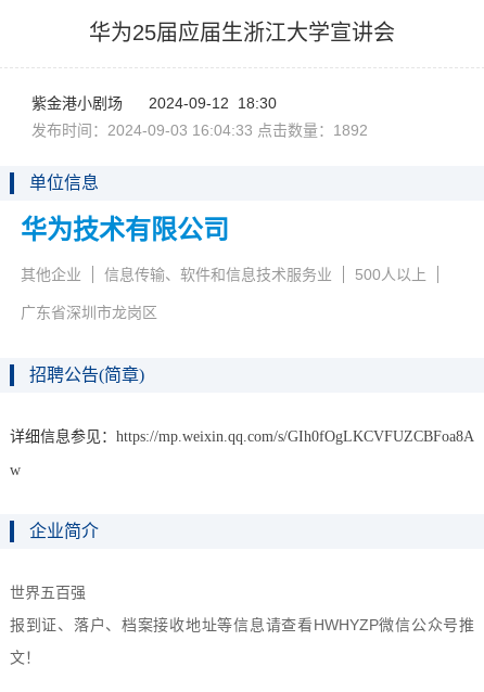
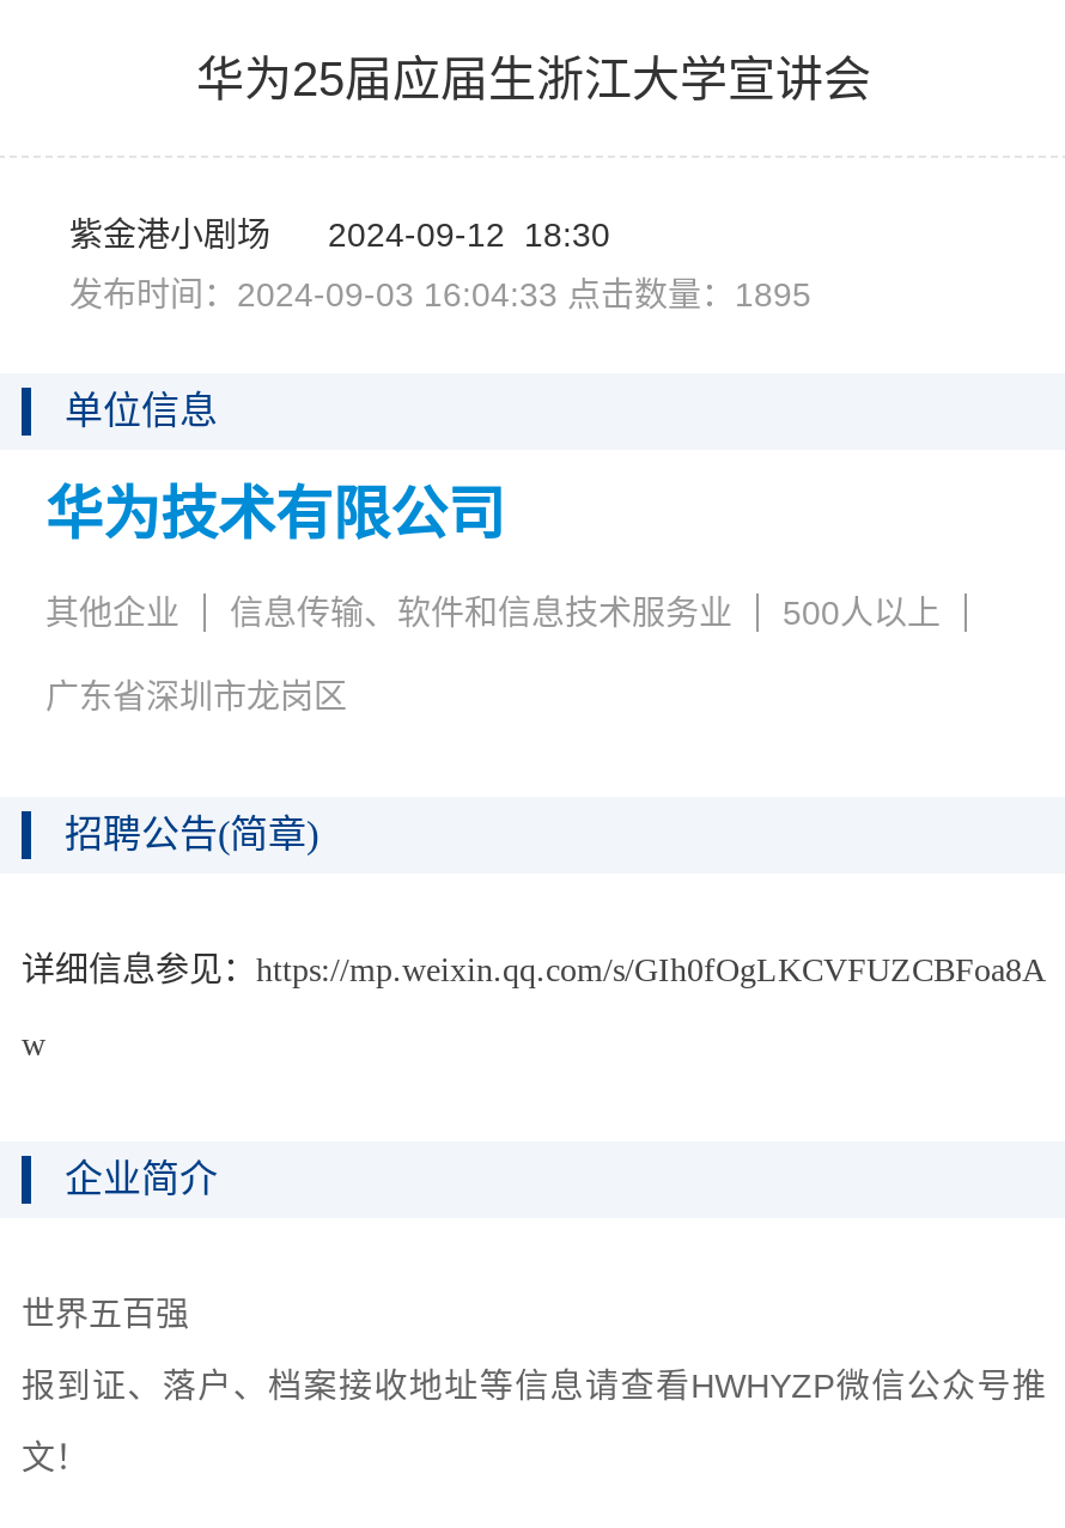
- 发布时间：2024-09-0316:04:33点击数量：1892
+ 发布时间：2024-09-0316:04:33点击数量：1895
